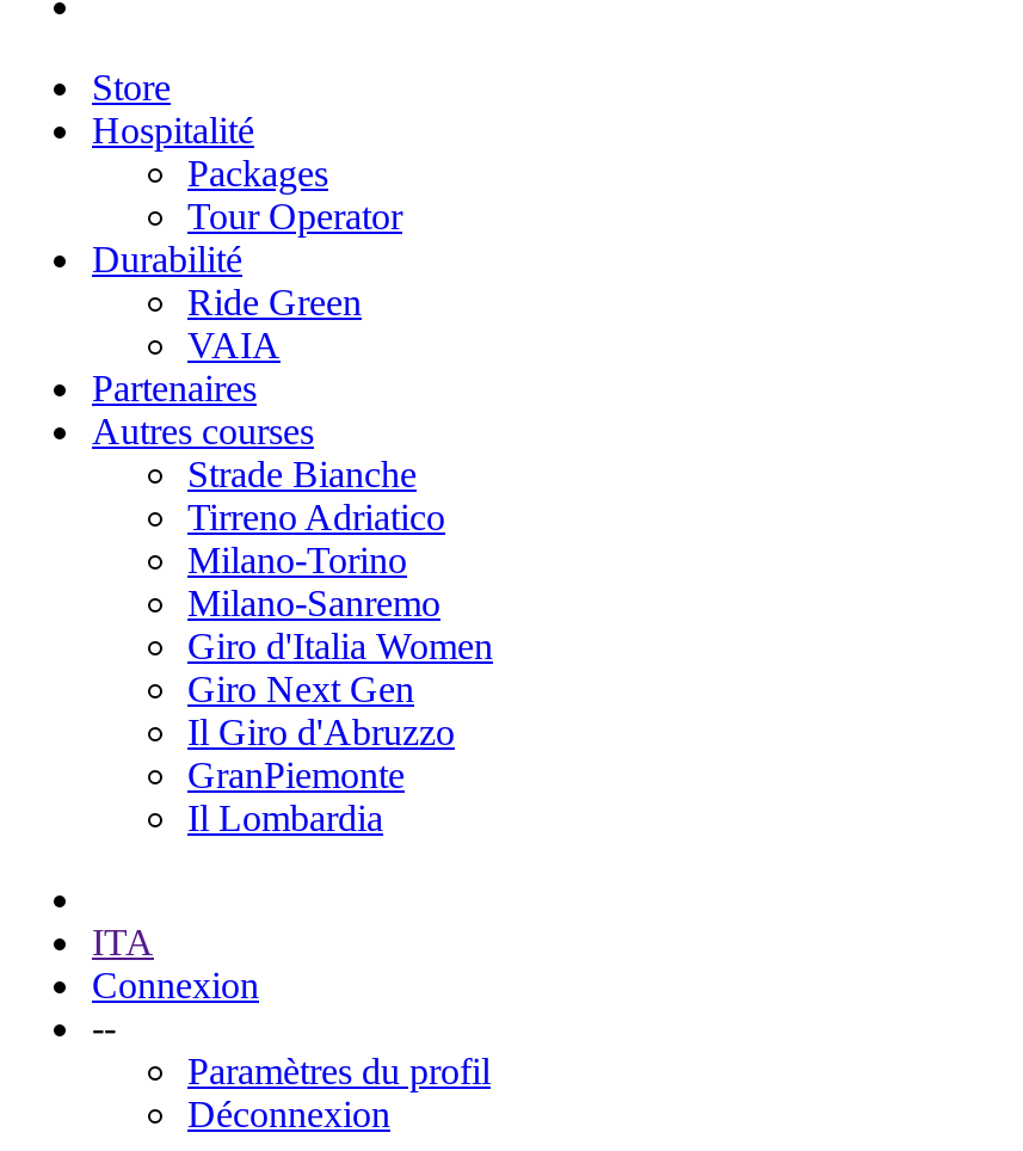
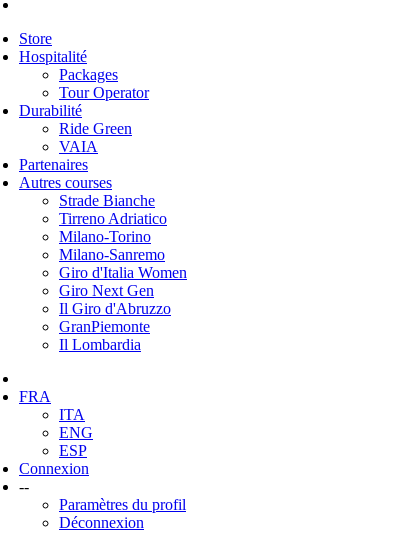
+ FRA

+ ENG
+ ESP
